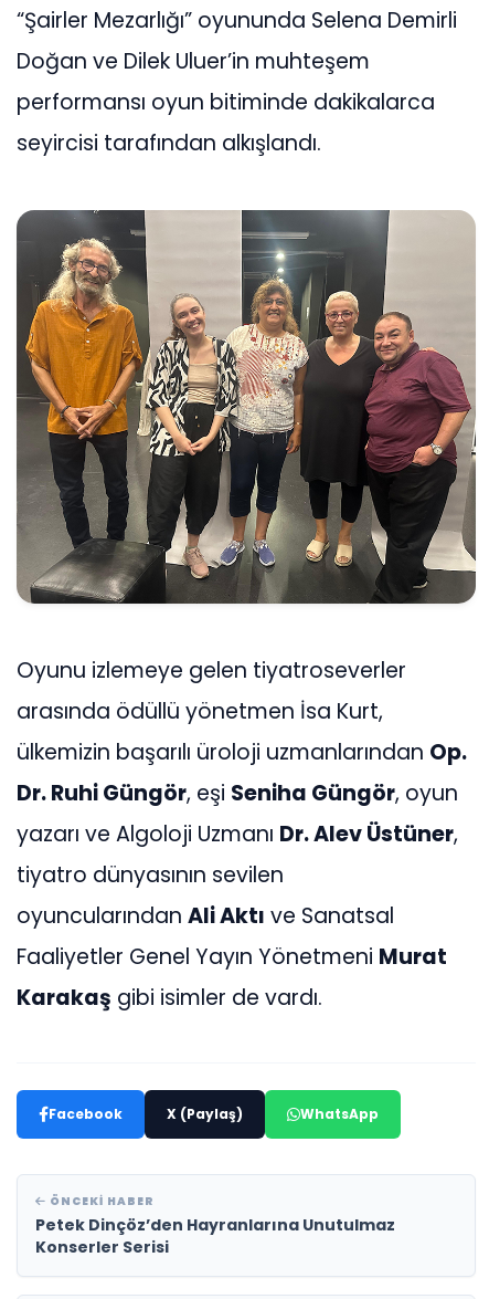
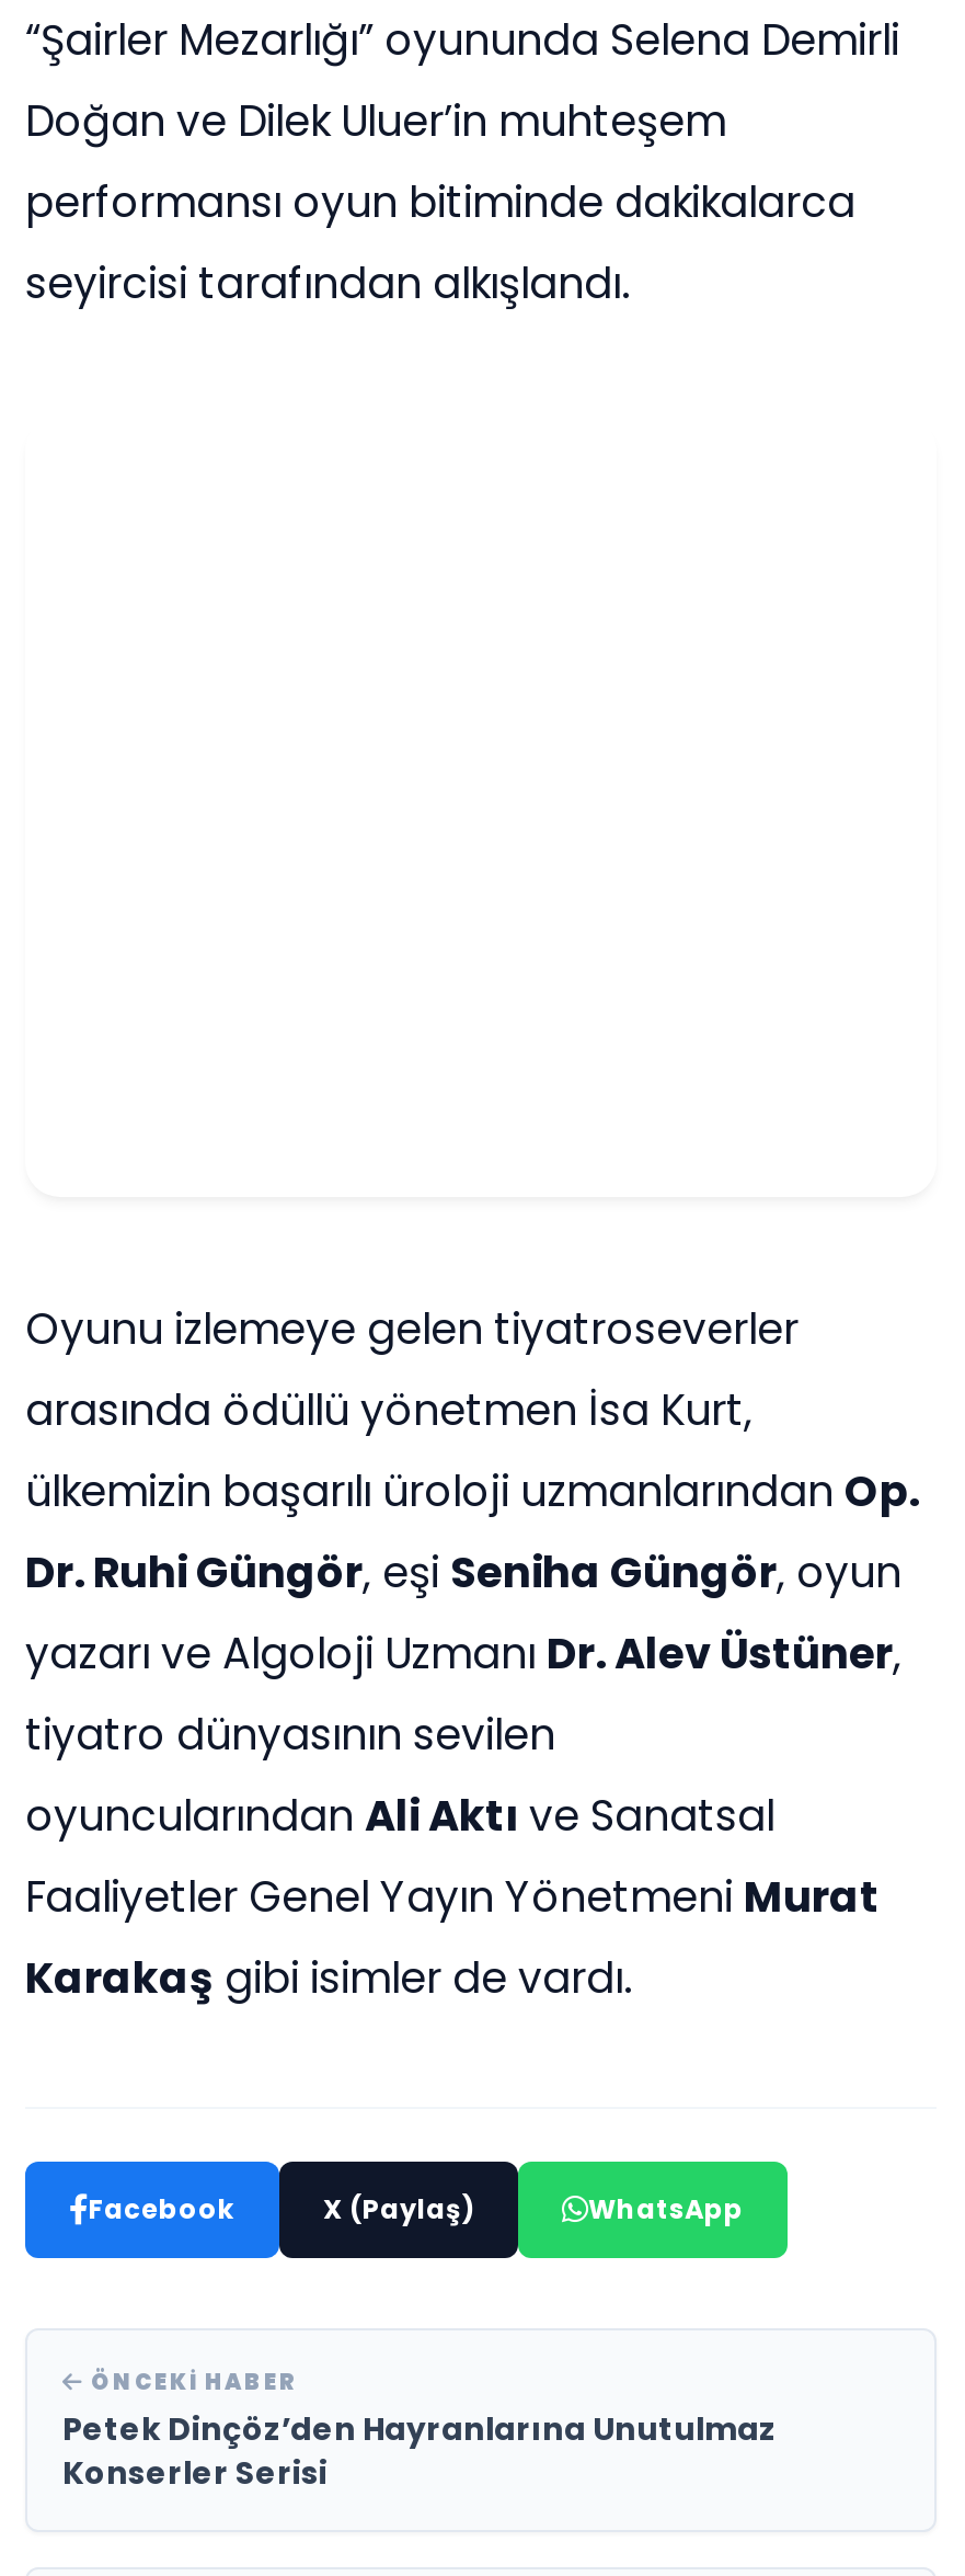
- [image]
